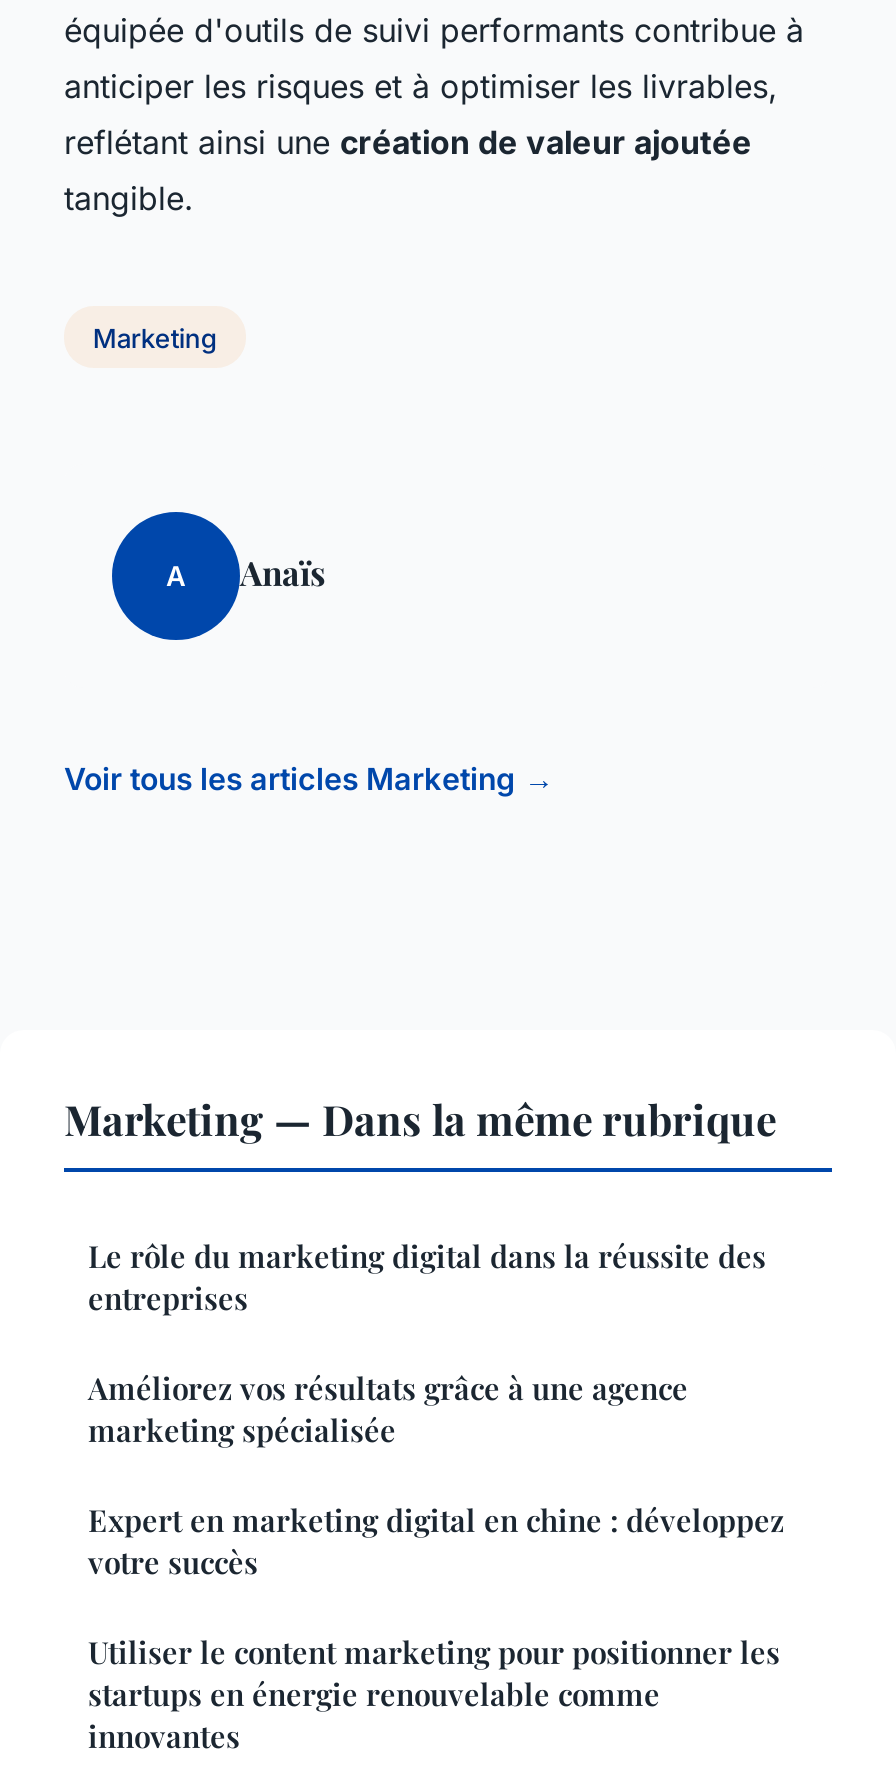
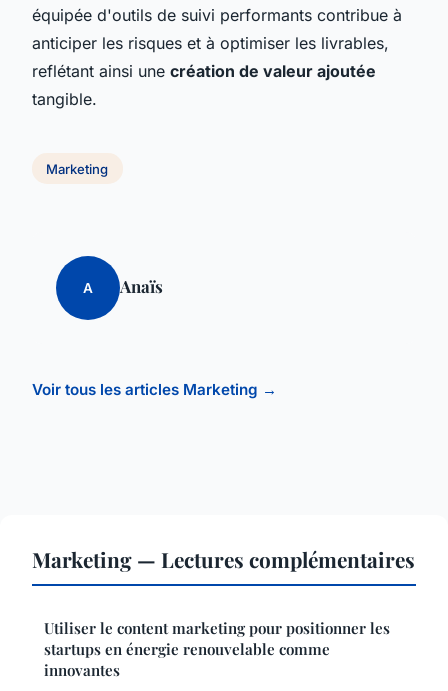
- Marketing — Dans la même rubrique
- Le rôle du marketing digital dans la réussite des
- entreprises
- Améliorez vos résultats grâce à une agence
- marketing spécialisée
- Expert en marketing digital en chine : développez
- votre succès
+ Marketing — Lectures complémentaires
